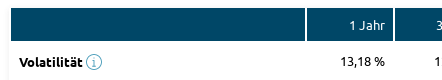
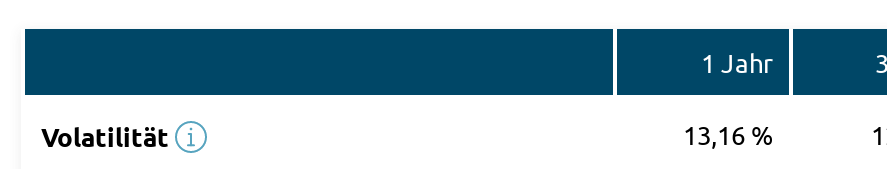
- 13,18 %
+ 13,16 %
